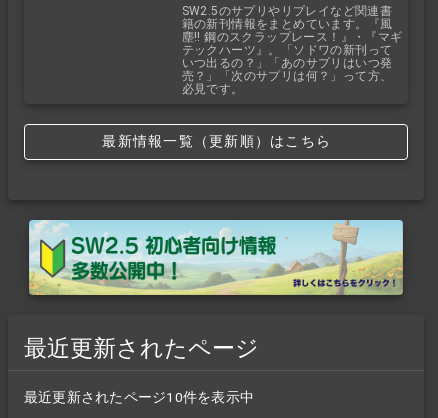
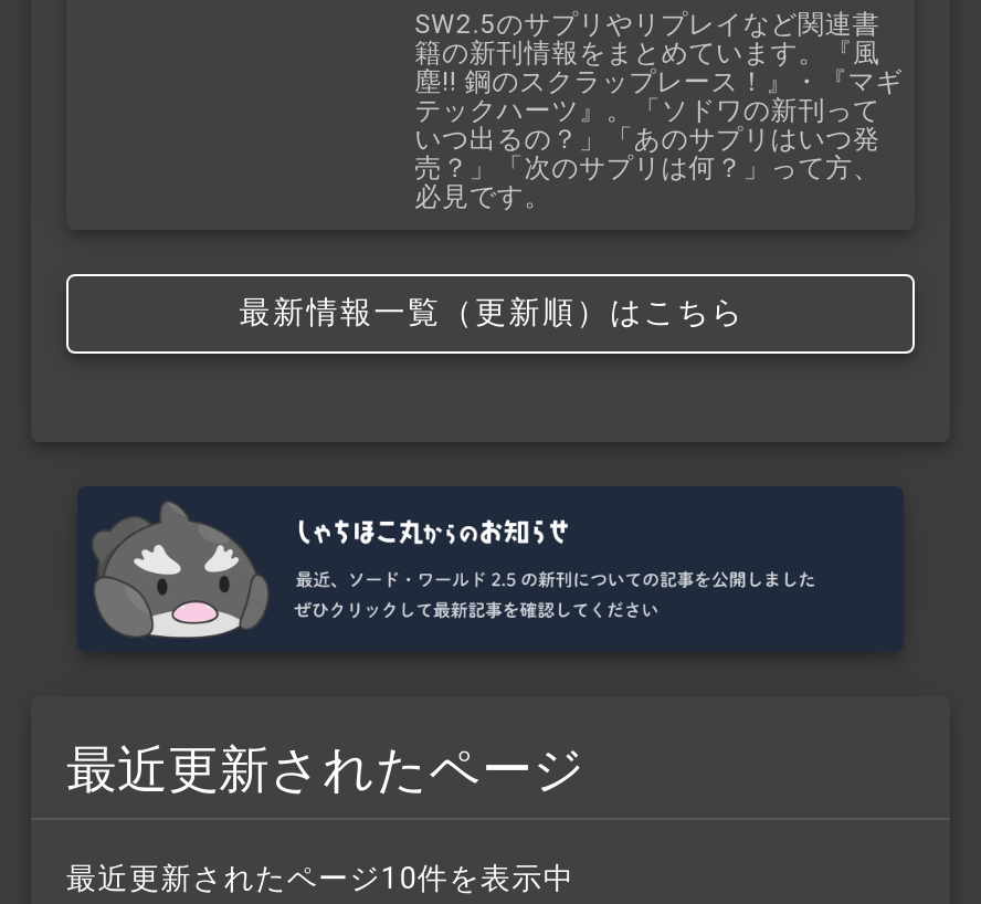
- [image]
+ [image]
